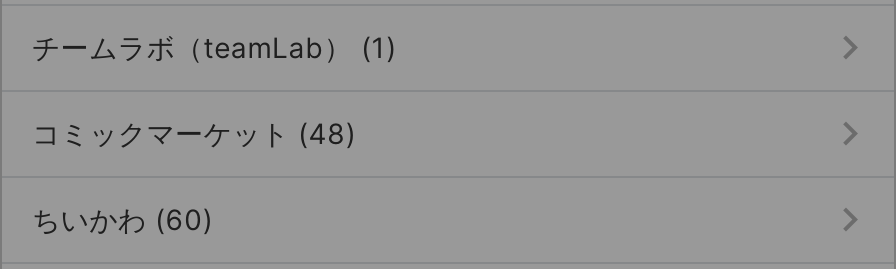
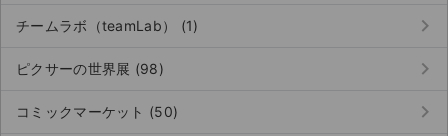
- コミックマーケット (48)
+ ピクサーの世界展 (98)

- ちいかわ (60)
+ コミックマーケット (50)
